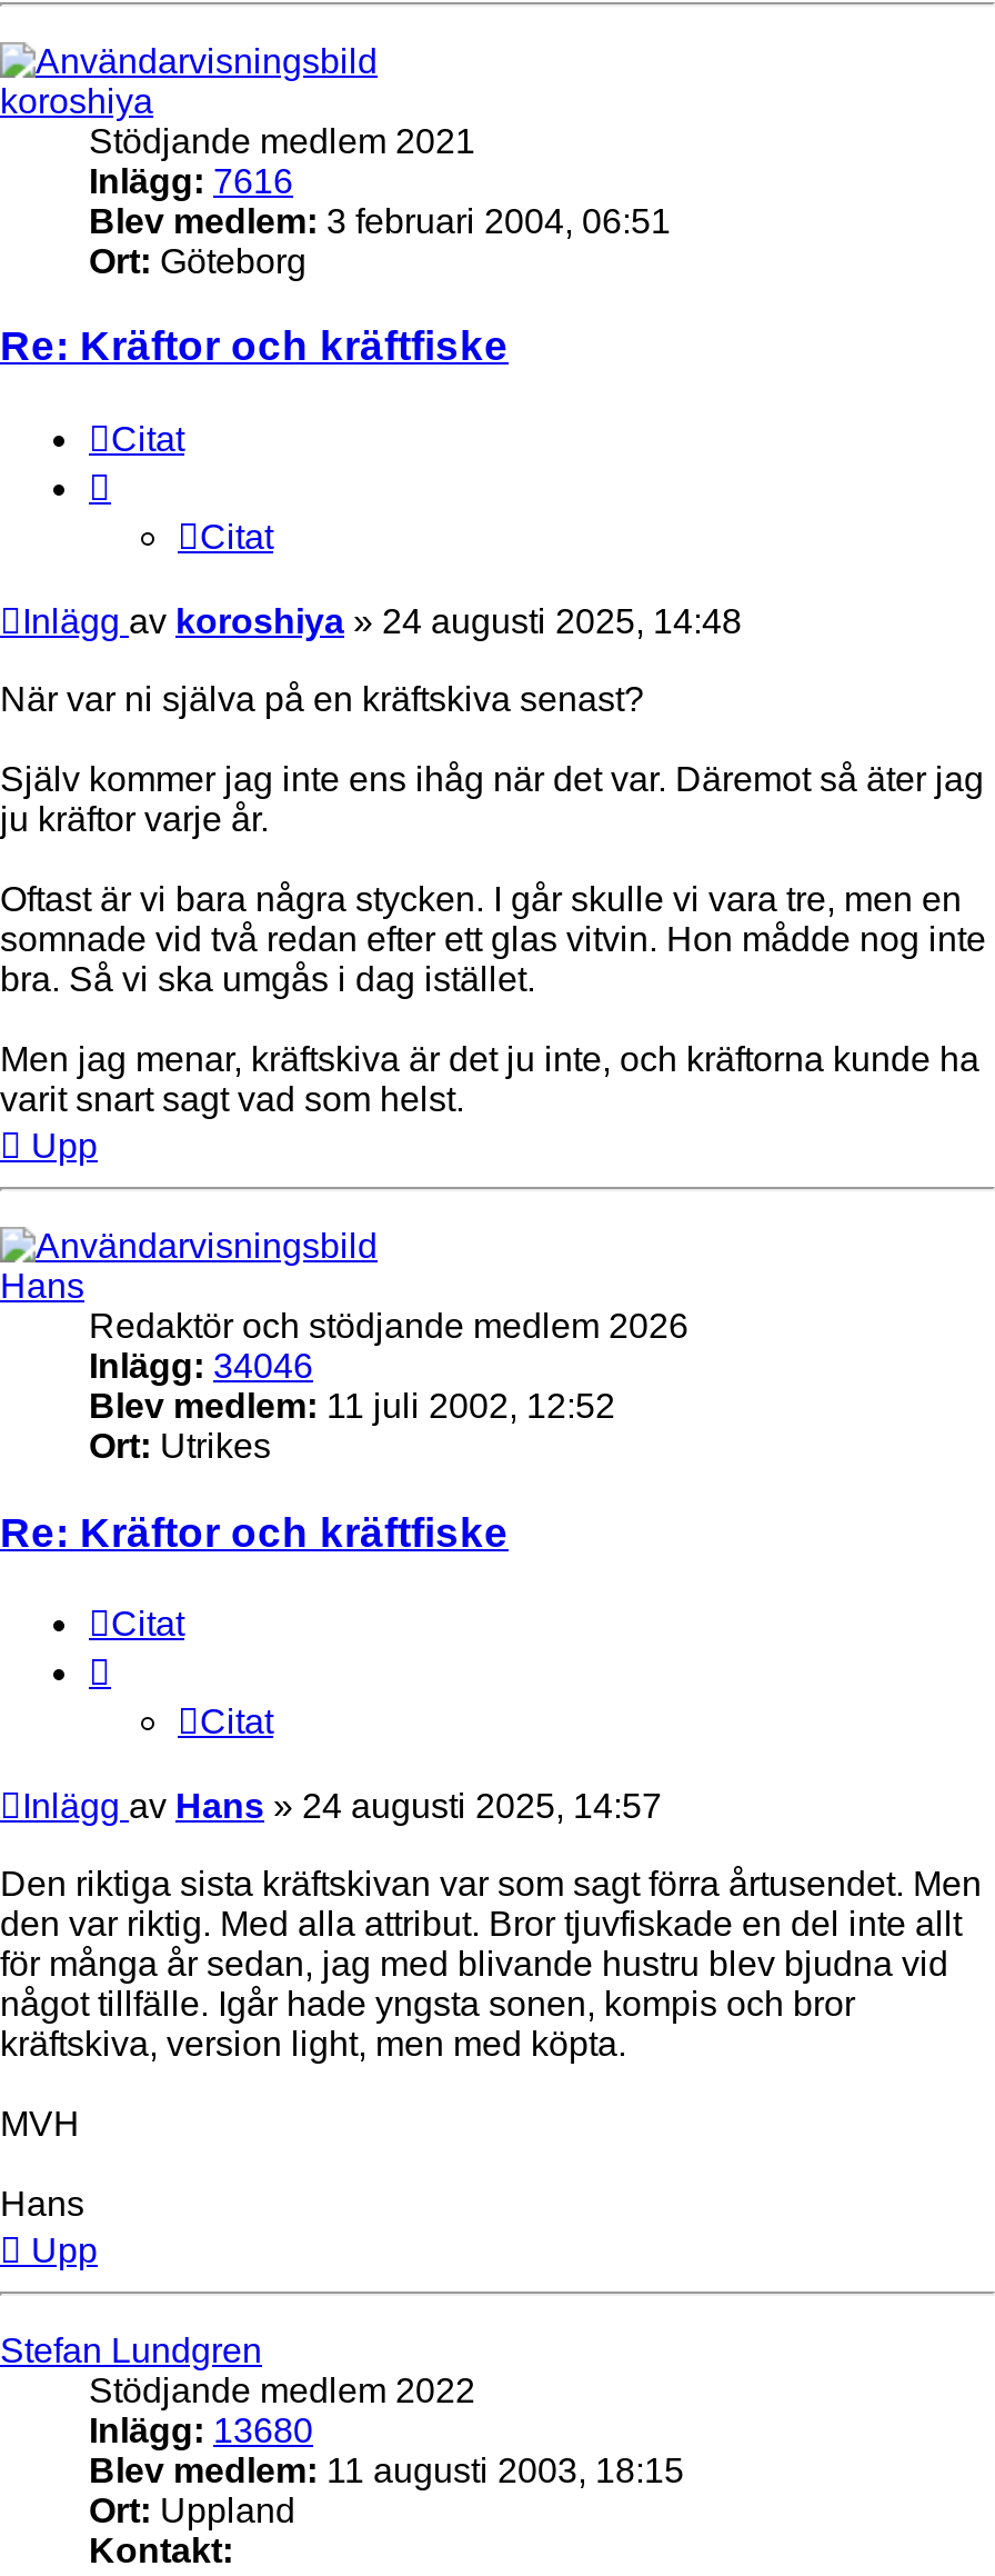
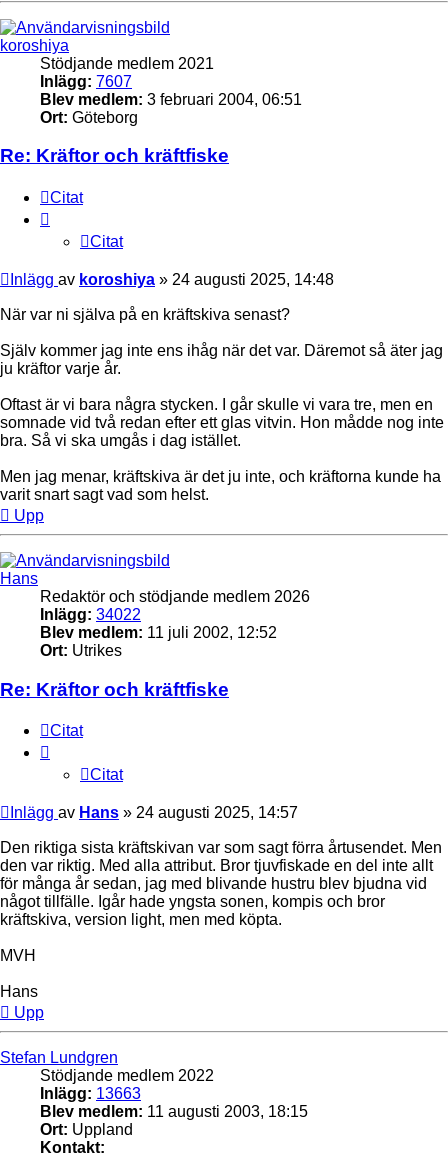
- Inlägg: 7616
+ Inlägg: 7607

- Inlägg: 34046
+ Inlägg: 34022

- Inlägg: 13680
+ Inlägg: 13663
